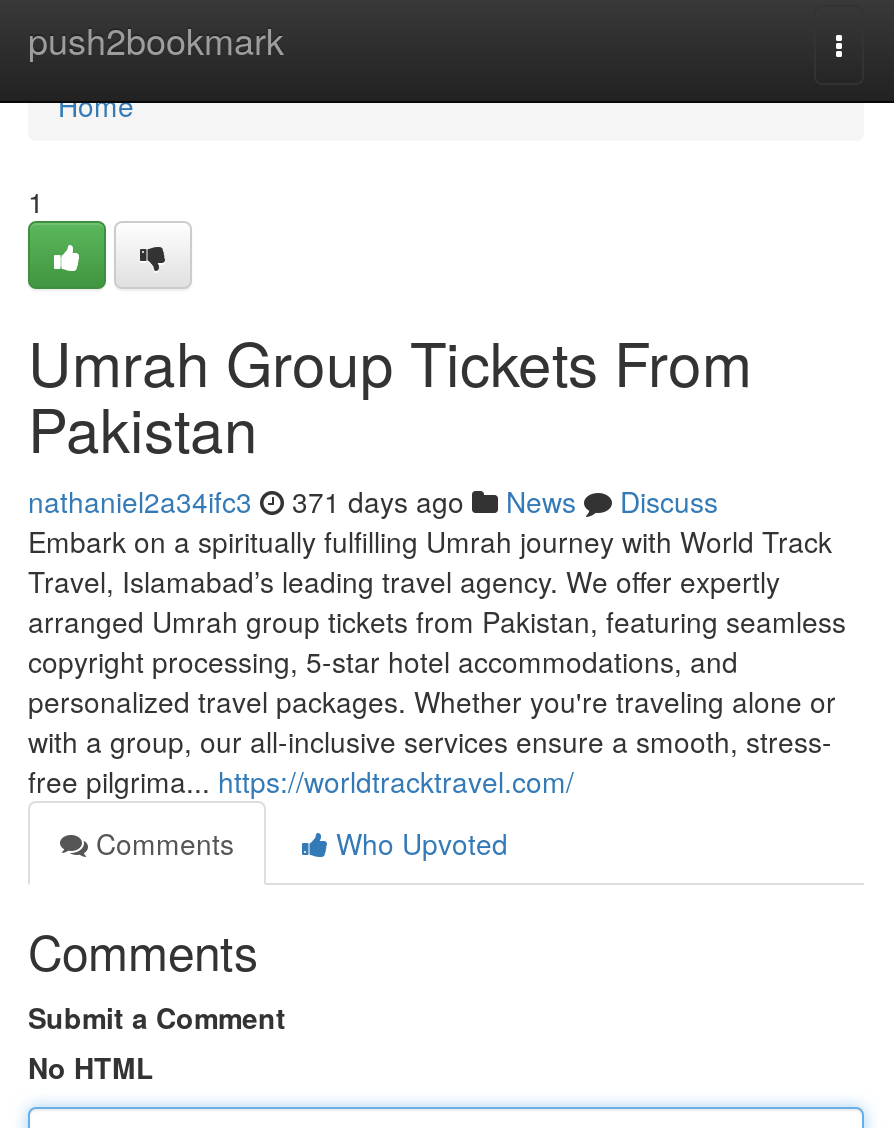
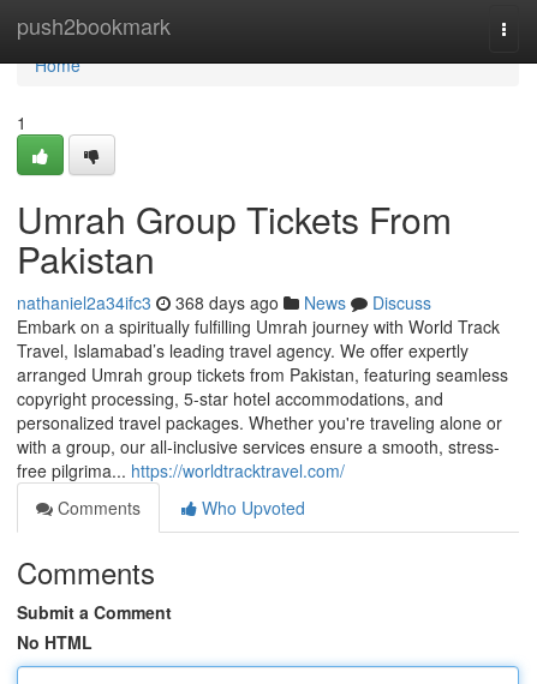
- nathaniel2a34ifc3 371 days ago News Discuss
+ nathaniel2a34ifc3 368 days ago News Discuss
